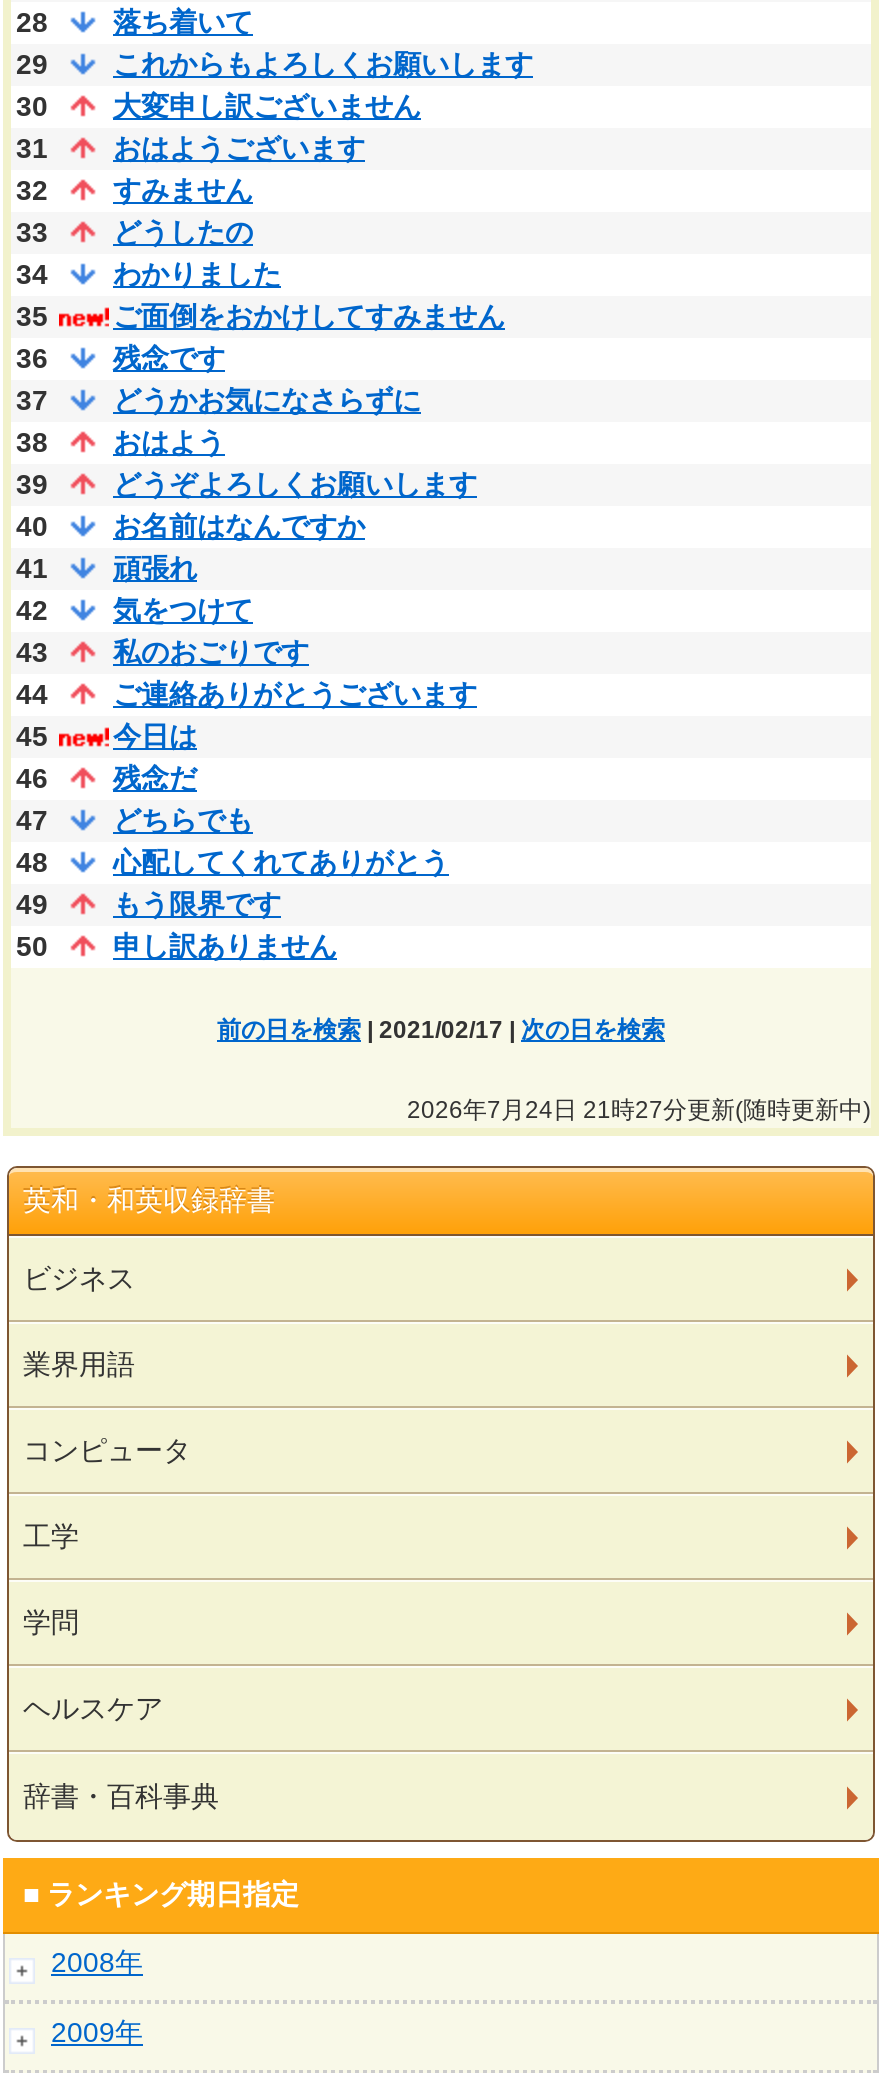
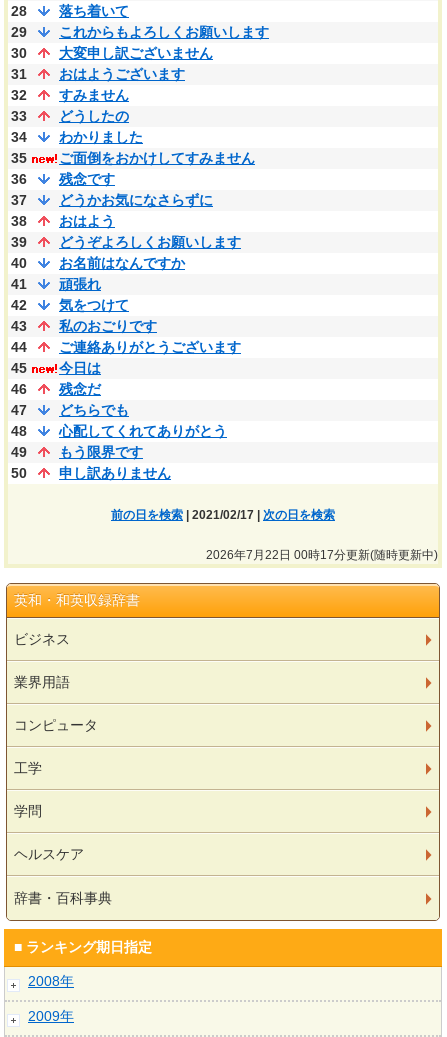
- 2026年7月24日 21時27分更新(随時更新中)
+ 2026年7月22日 00時17分更新(随時更新中)
